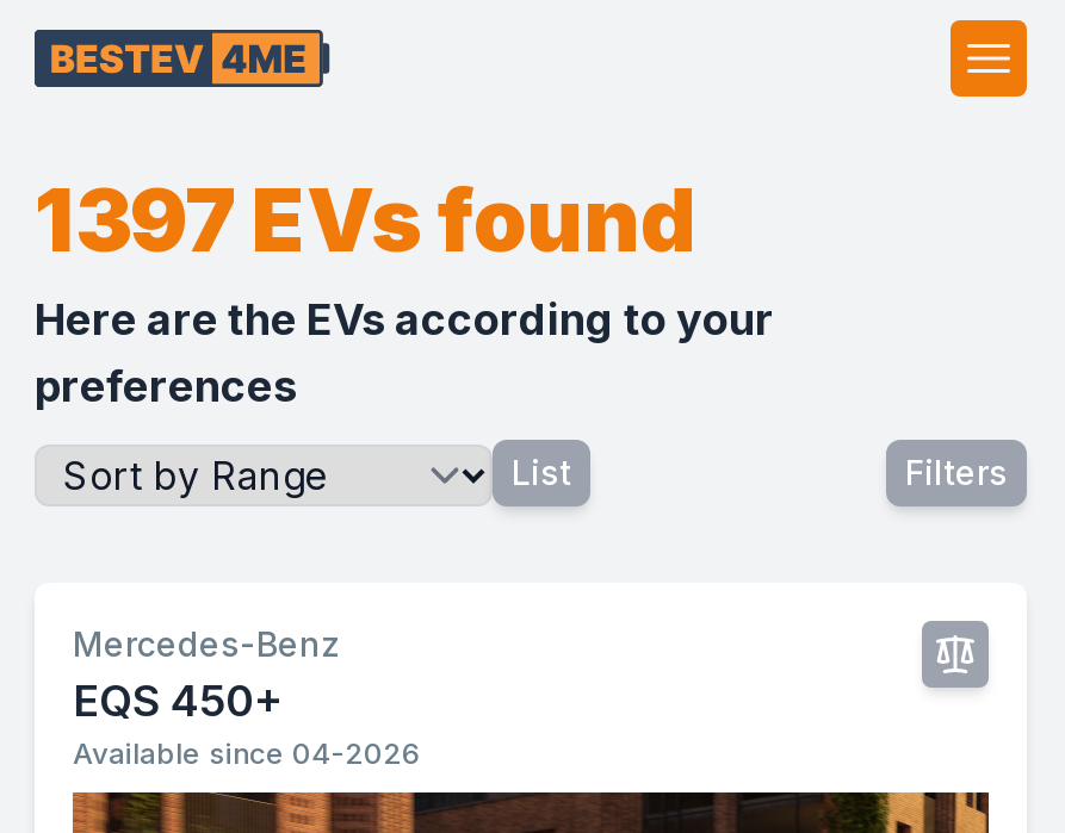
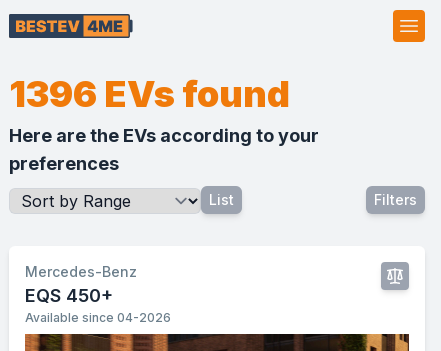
- 1397 EVs found
+ 1396 EVs found
